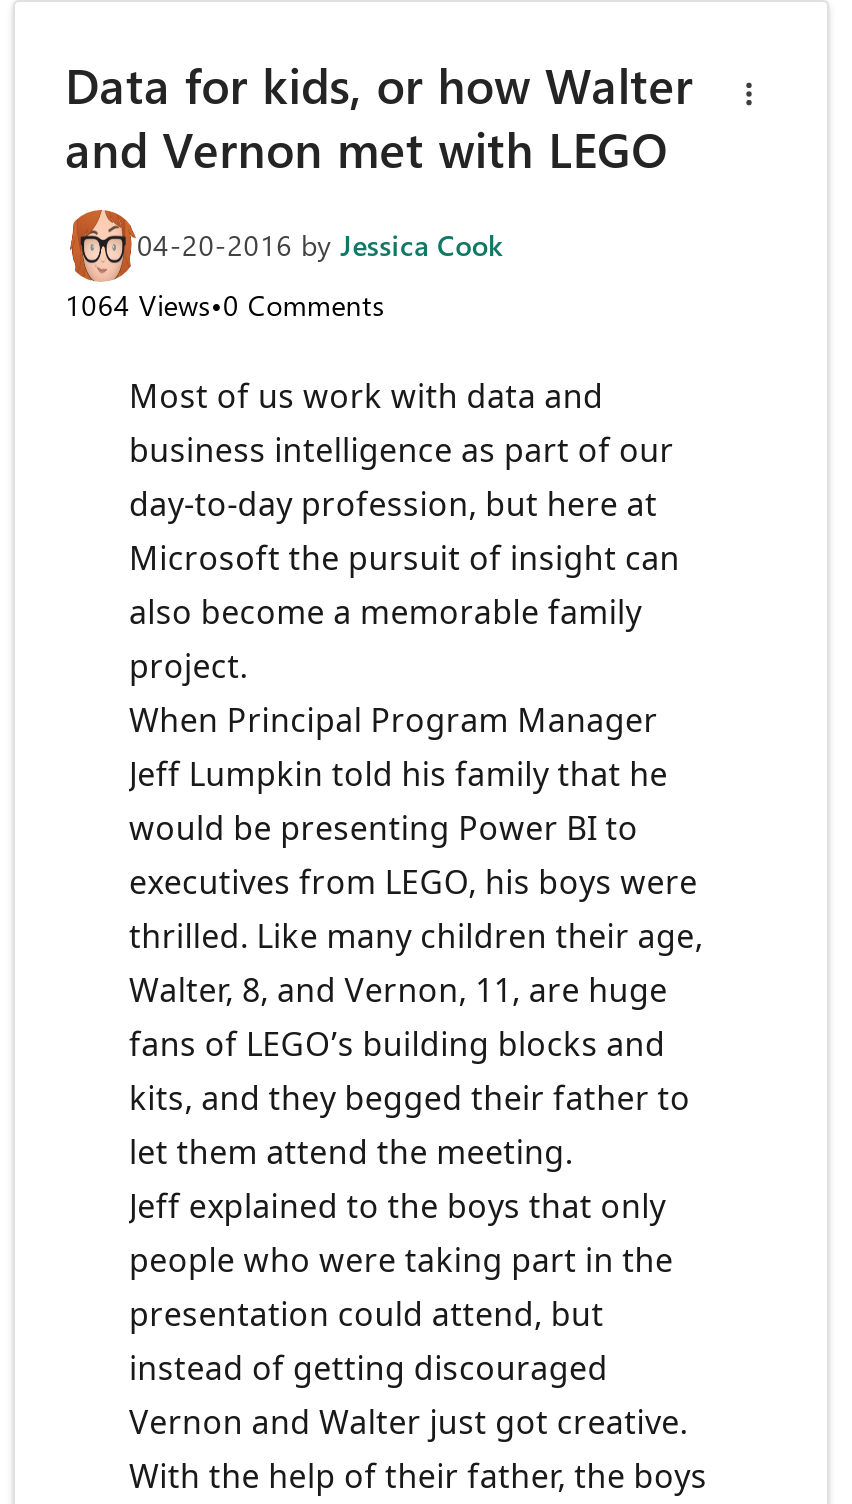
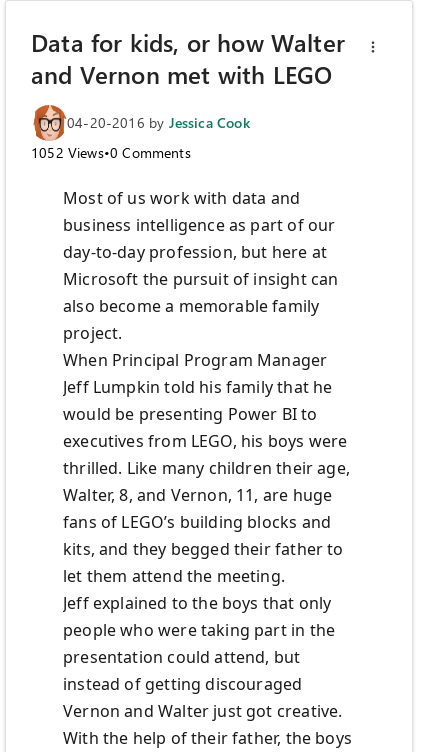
- 1064 Views•0 Comments
+ 1052 Views•0 Comments
